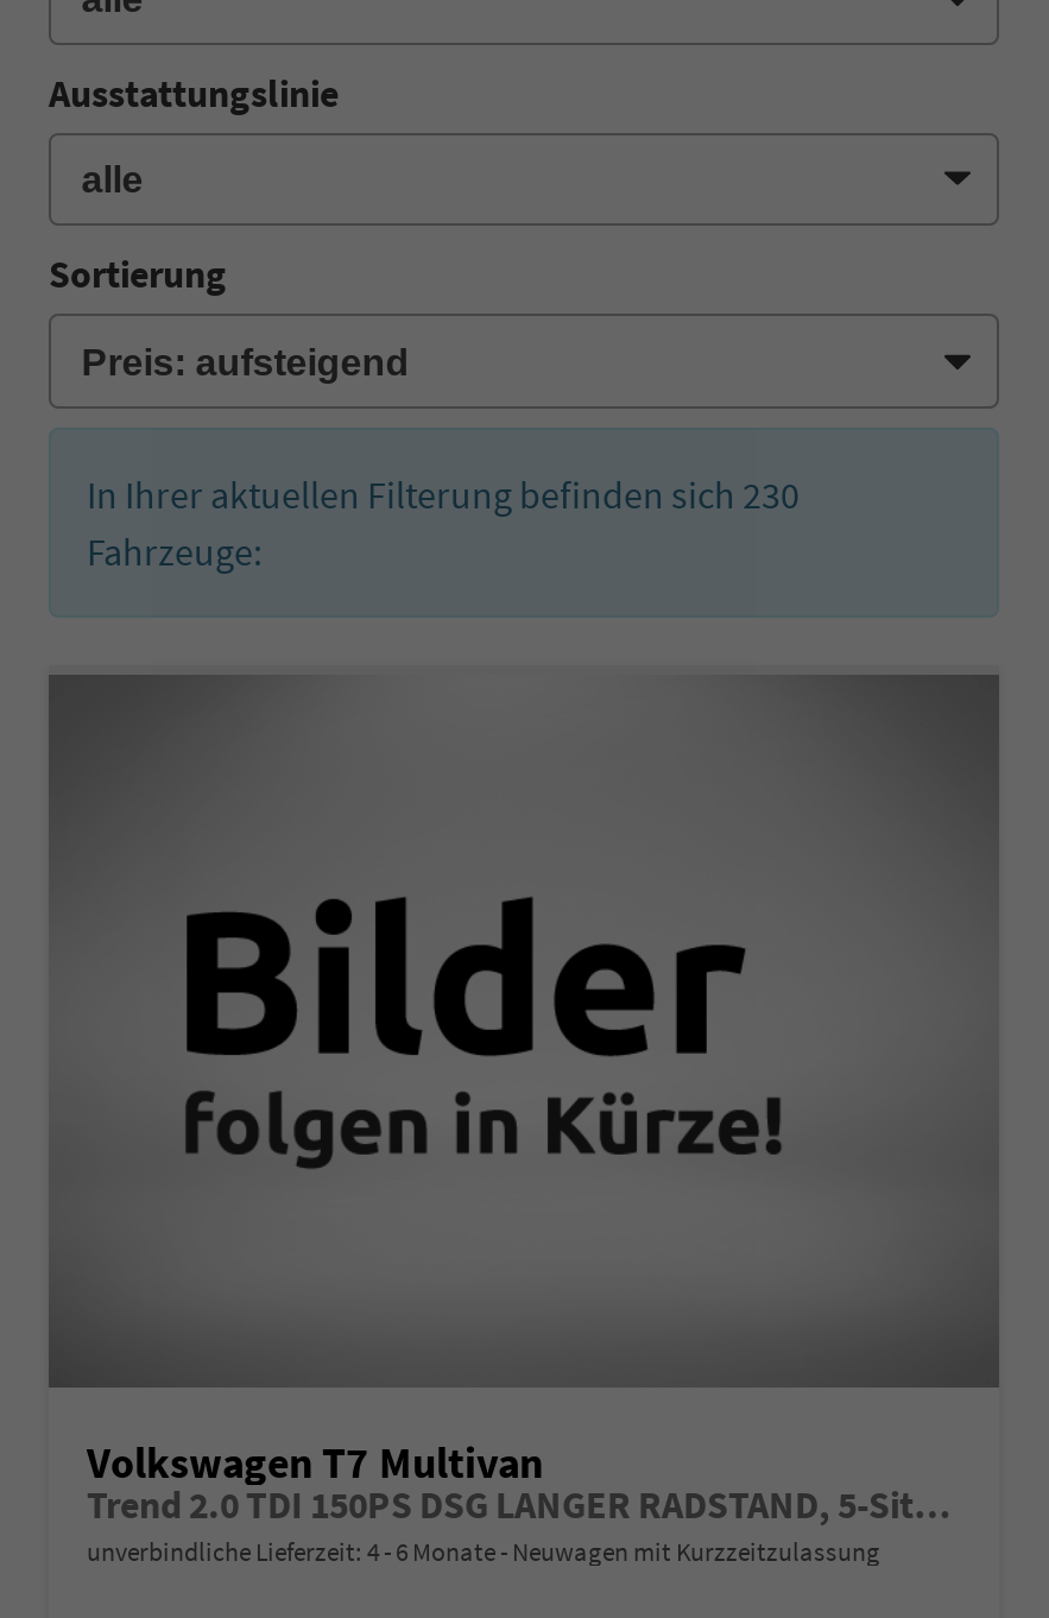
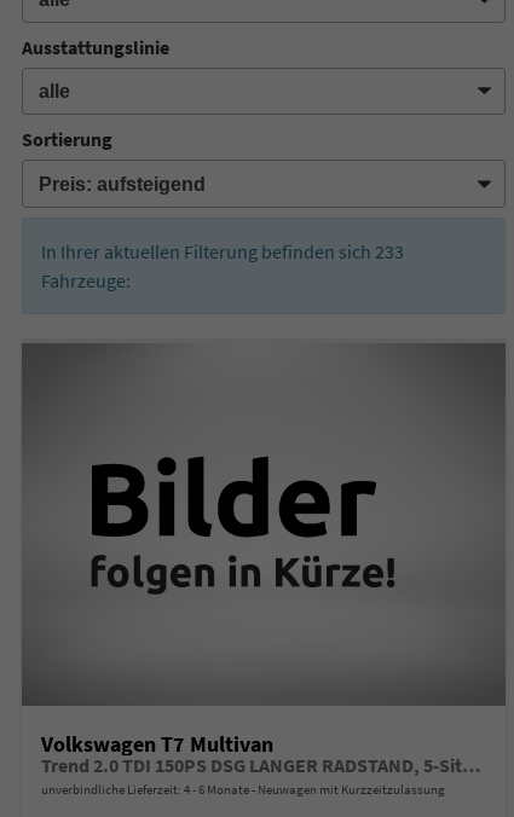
- In Ihrer aktuellen Filterung befinden sich 230
+ In Ihrer aktuellen Filterung befinden sich 233
